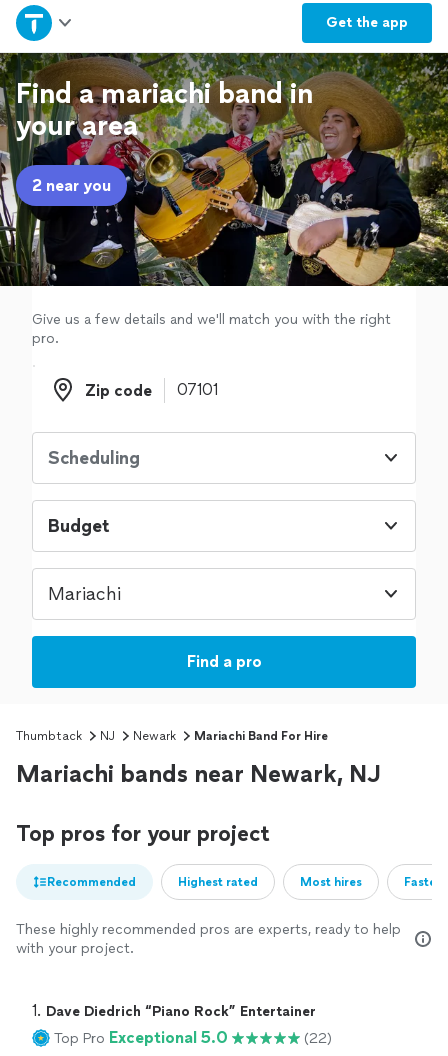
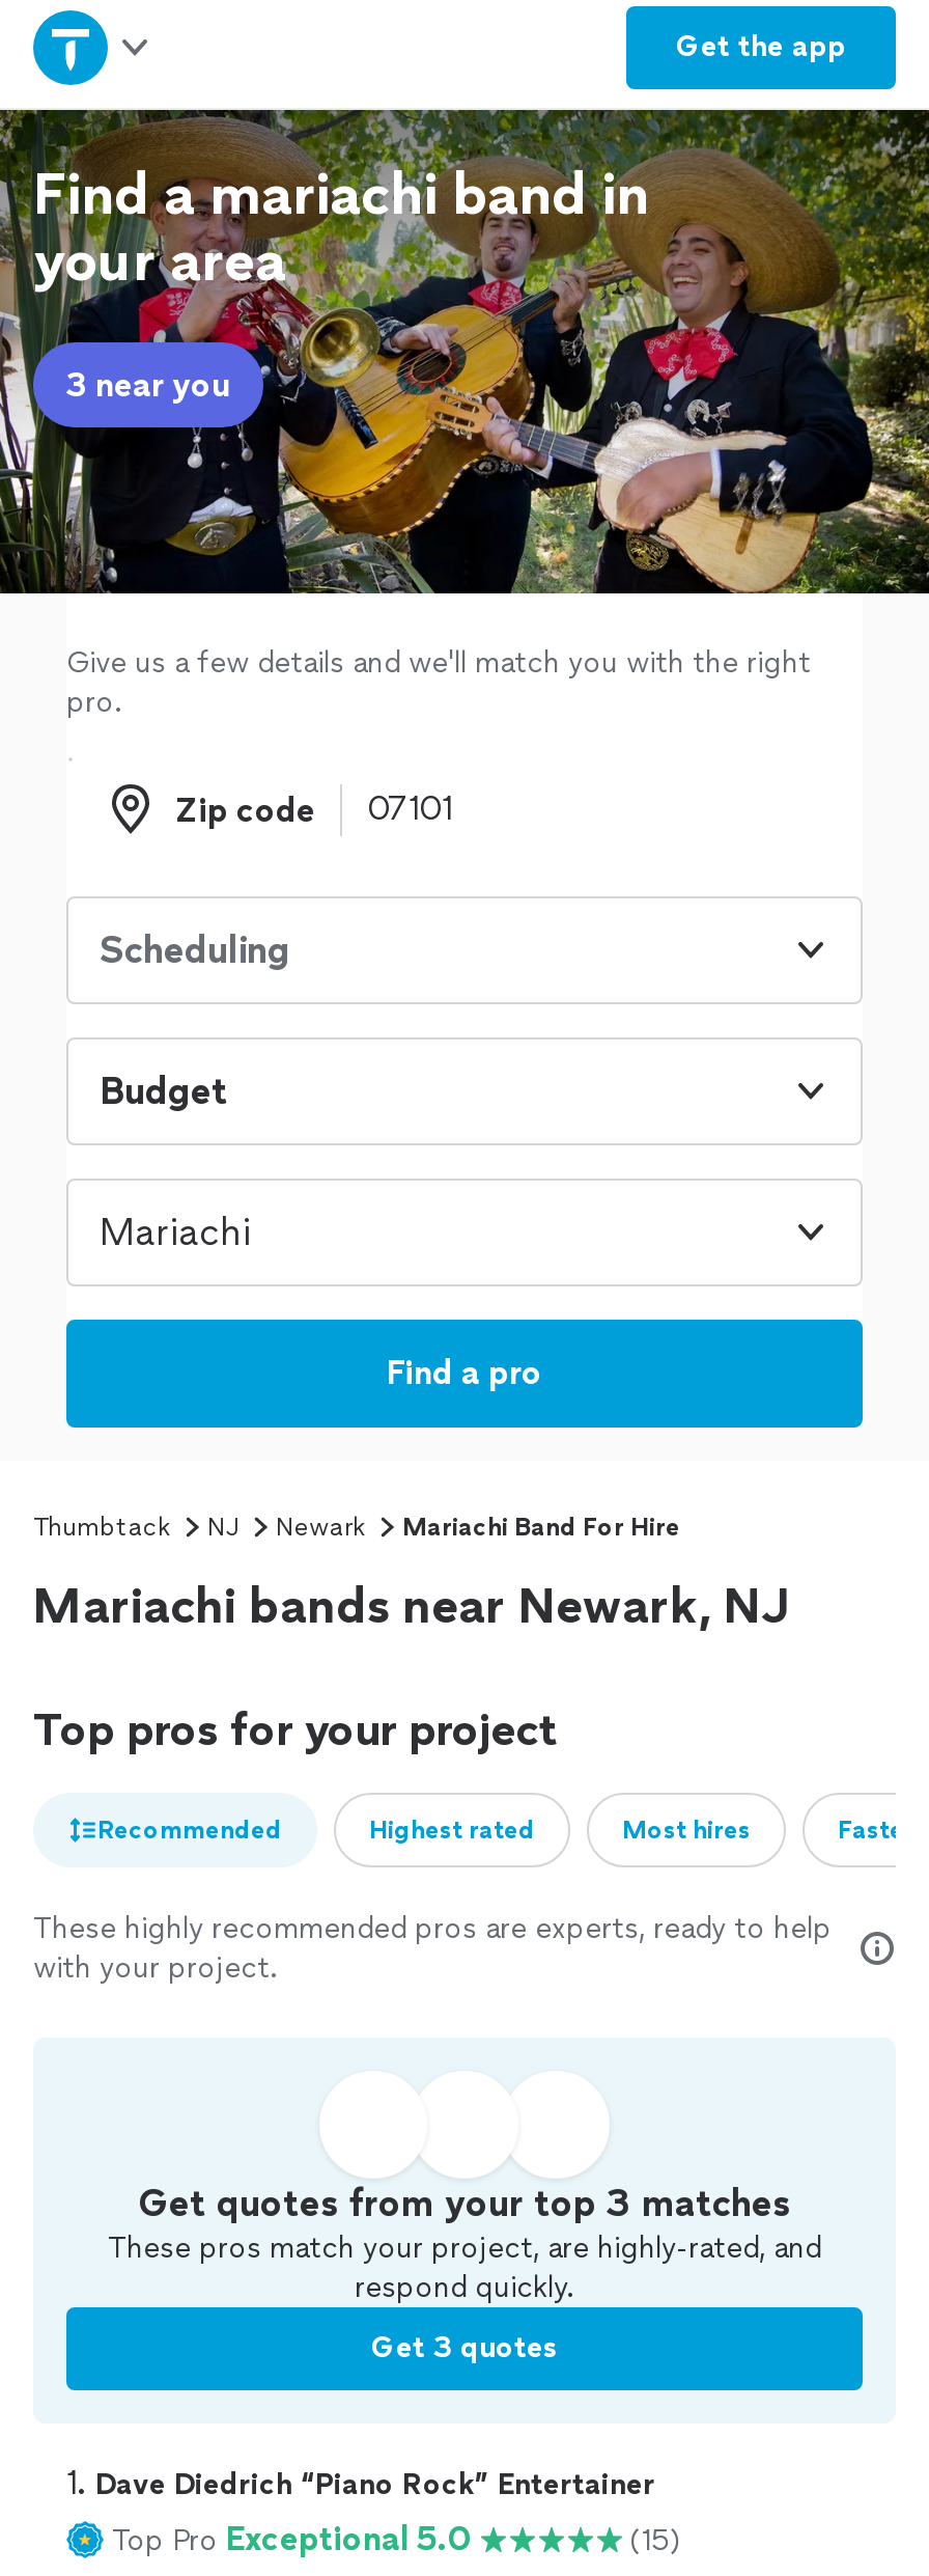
- 2 near you
+ 3 near you

+ Get quotes from your top 3 matches
+ These pros match your project, are highly-rated, and
+ respond quickly.
+ Get 3 quotes

- (22)
+ (15)
